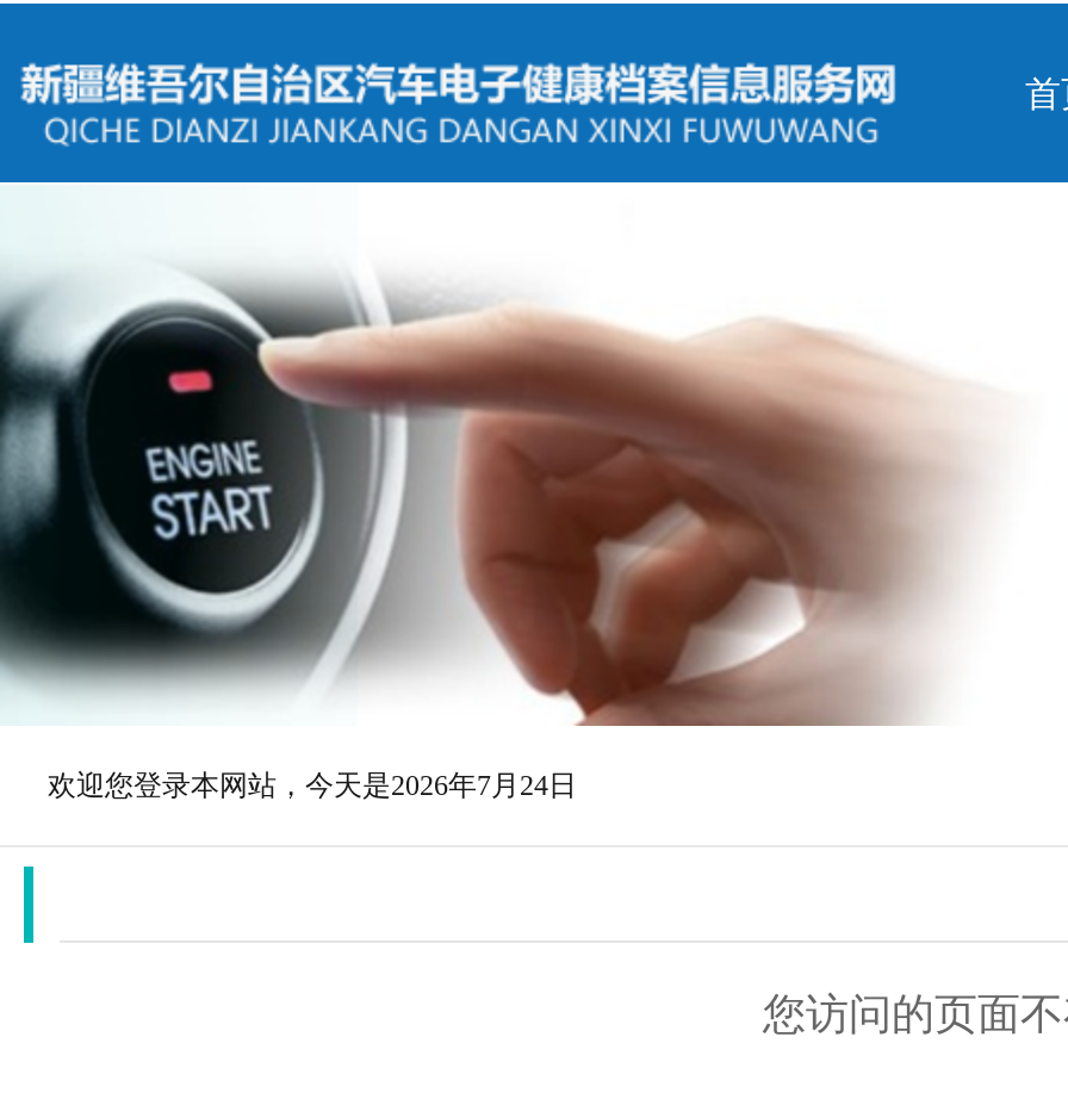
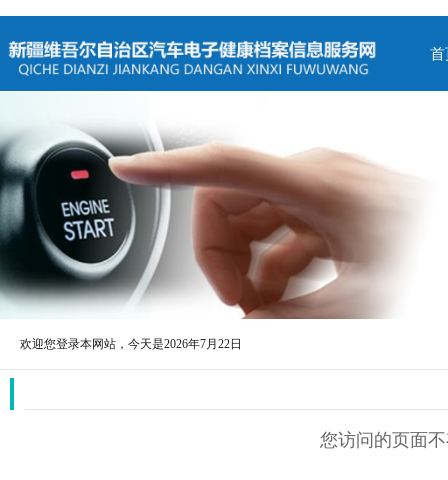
- 欢迎您登录本网站，今天是2026年7月24日
+ 欢迎您登录本网站，今天是2026年7月22日
